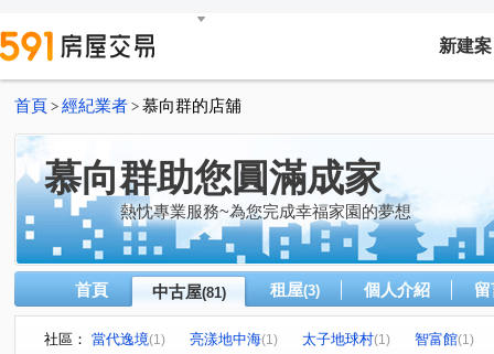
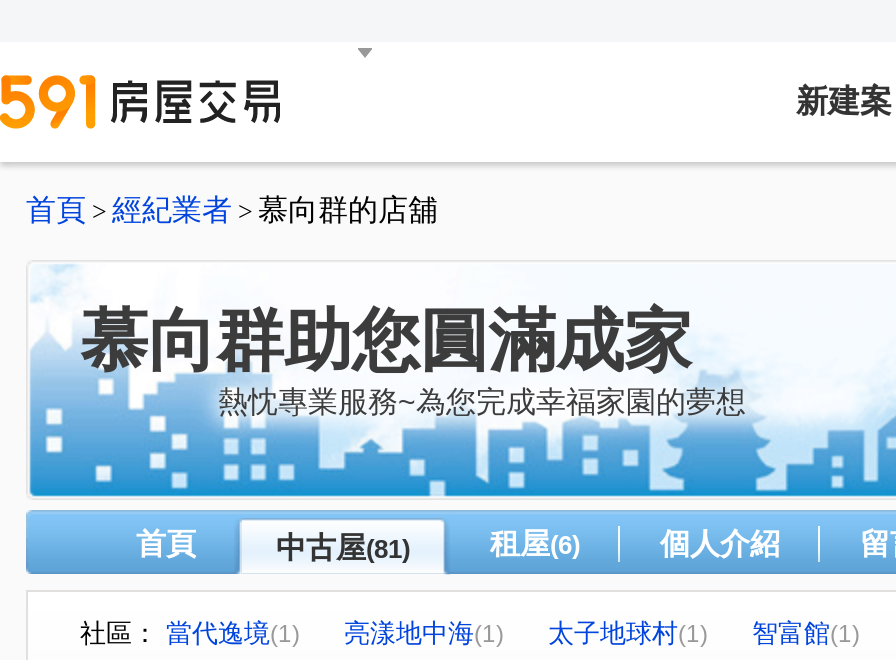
- 租屋(3)
+ 租屋(6)
